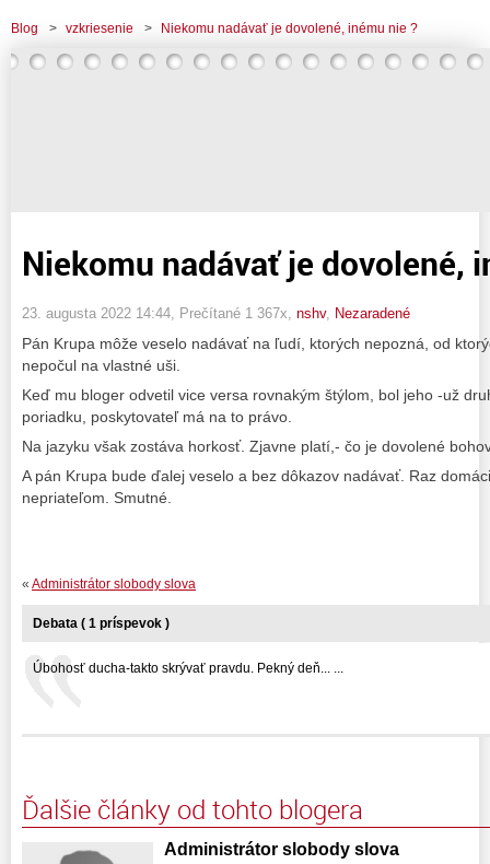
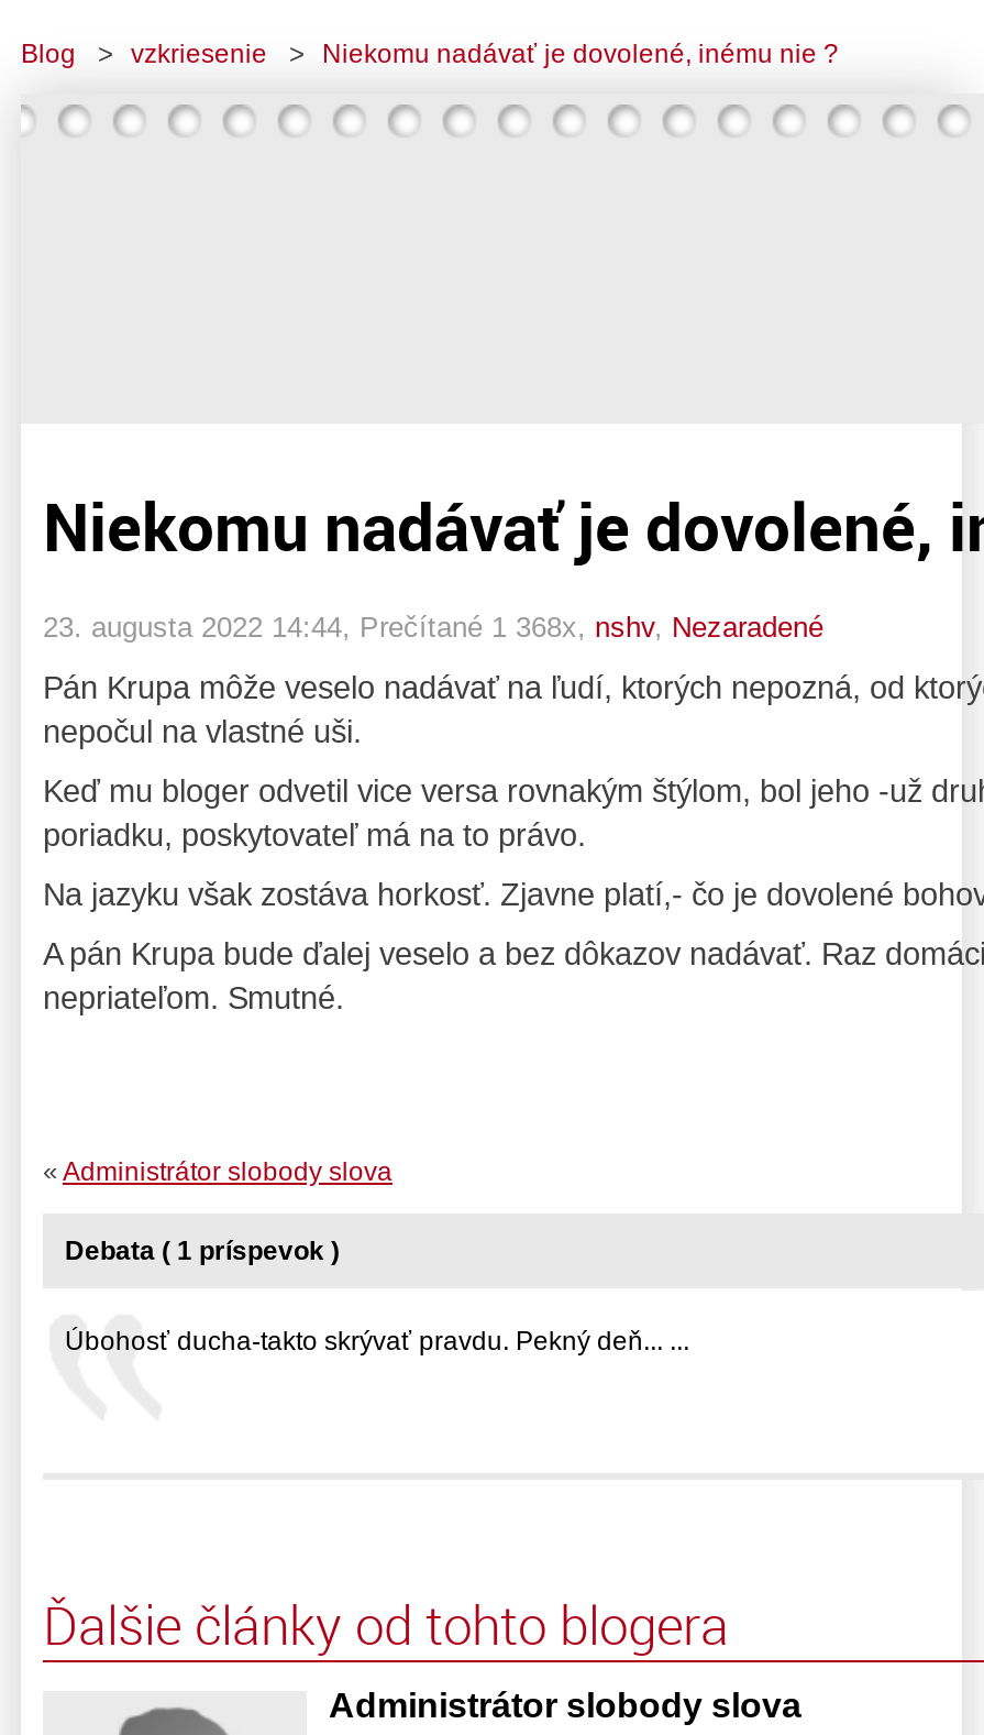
- 23. augusta 2022 14:44, Prečítané 1 367x, nshv, Nezaradené
+ 23. augusta 2022 14:44, Prečítané 1 368x, nshv, Nezaradené
